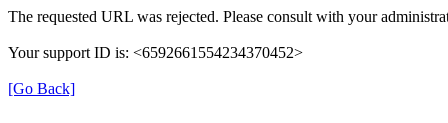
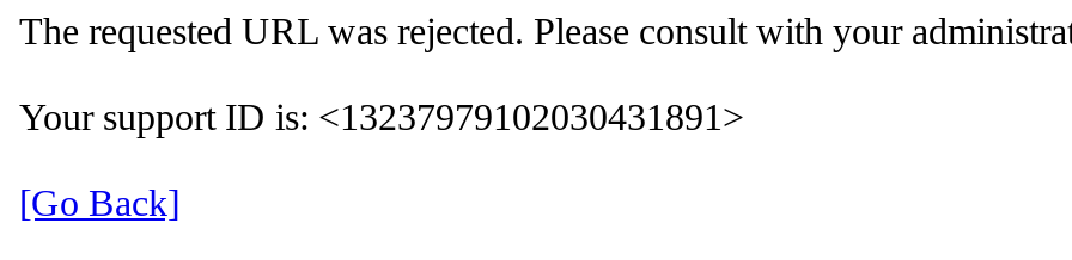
- Your support ID is: <6592661554234370452>
+ Your support ID is: <13237979102030431891>
